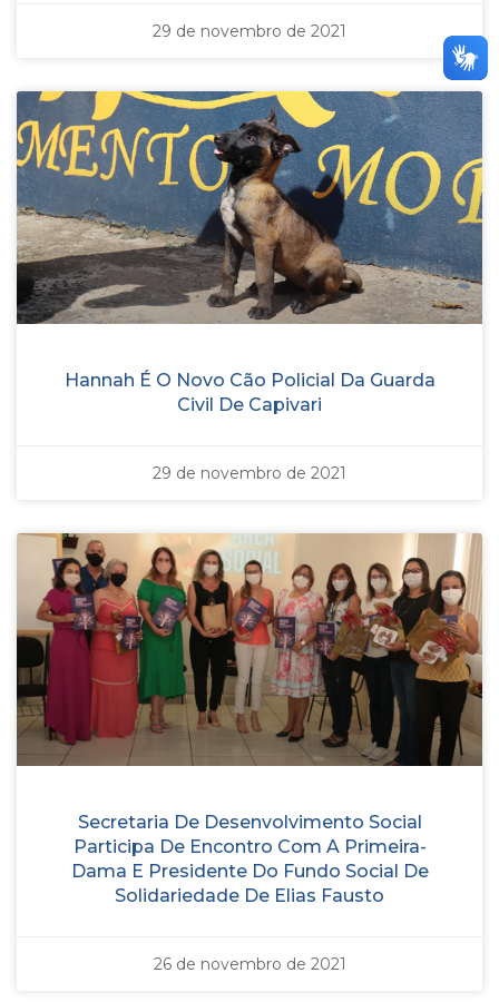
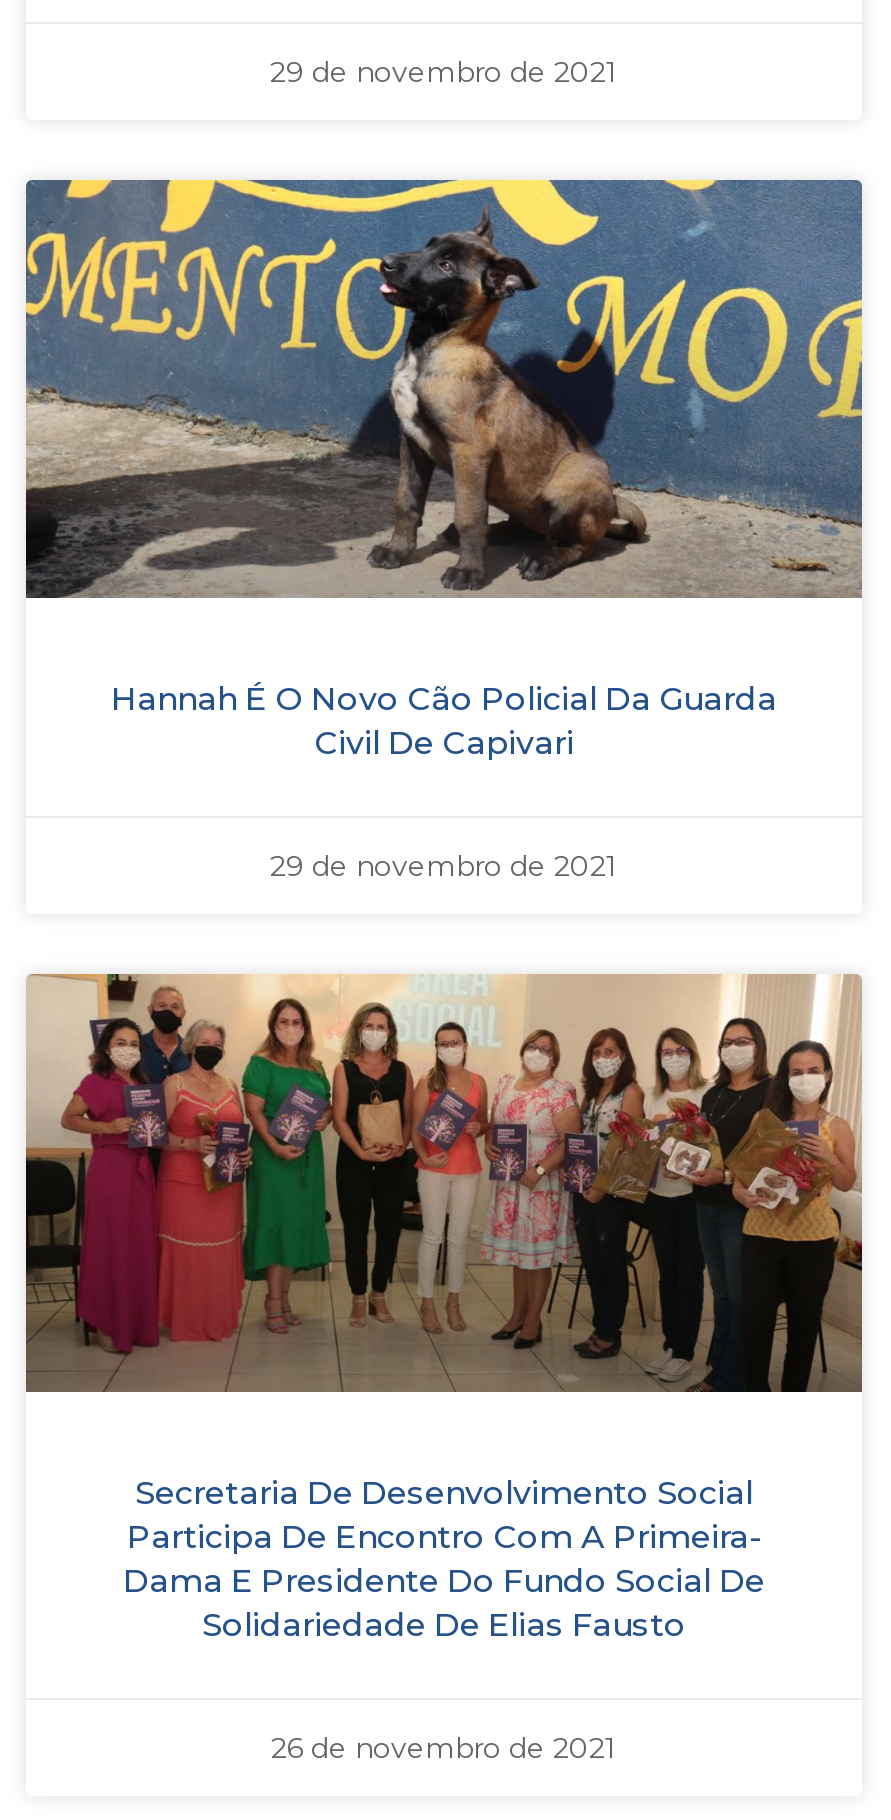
- [image]
